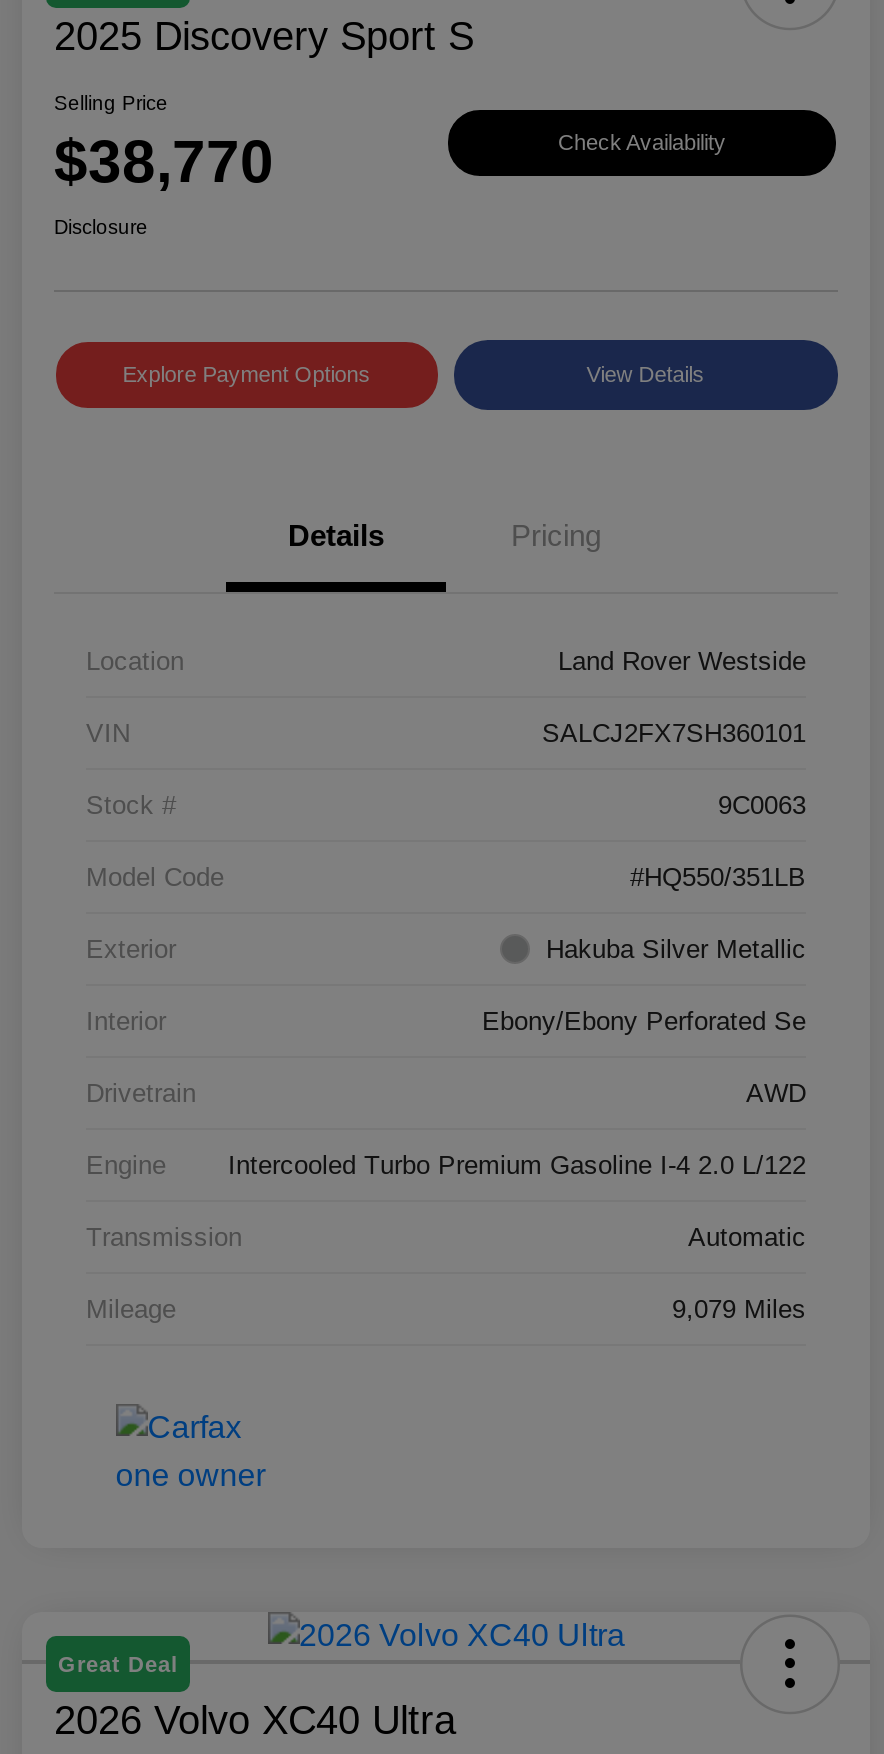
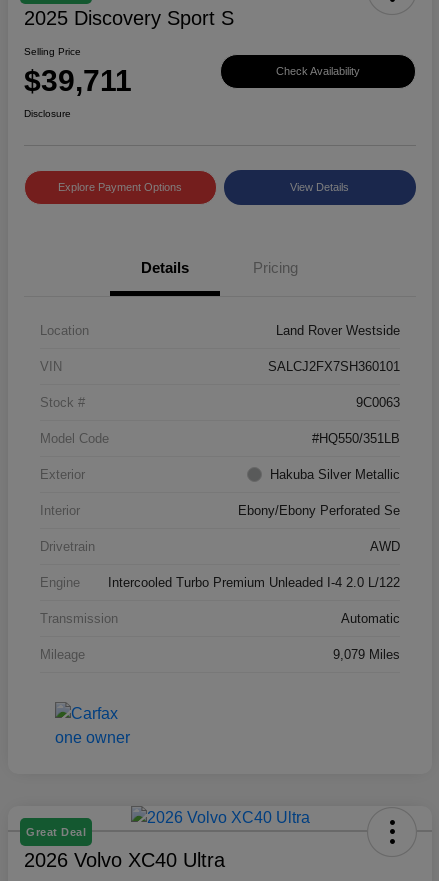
- $38,770
+ $39,711

- Intercooled Turbo Premium Gasoline I-4 2.0 L/122
+ Intercooled Turbo Premium Unleaded I-4 2.0 L/122
